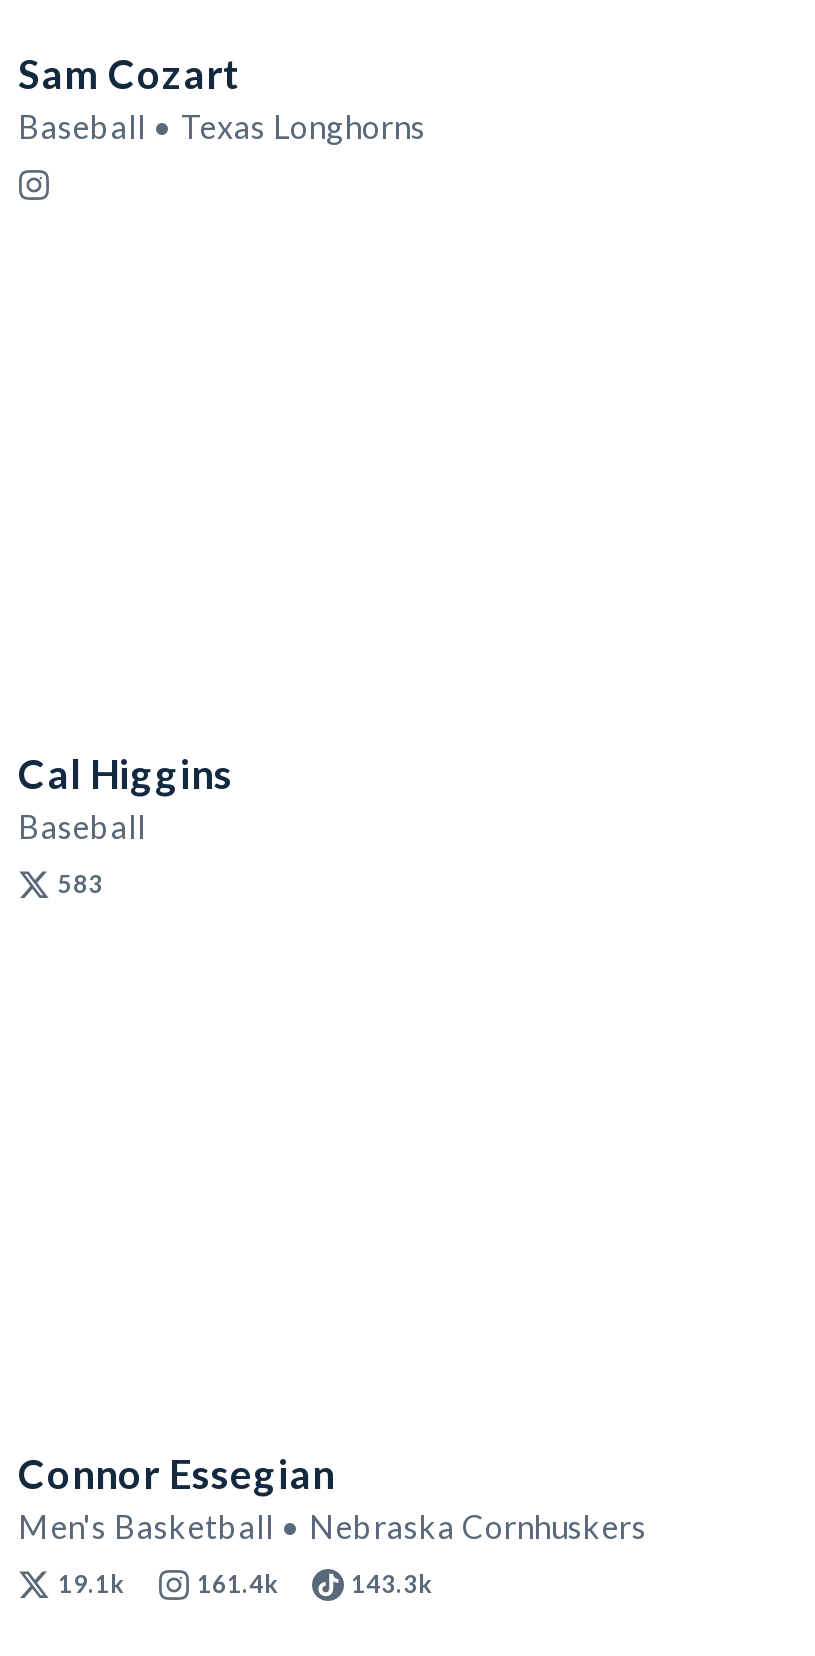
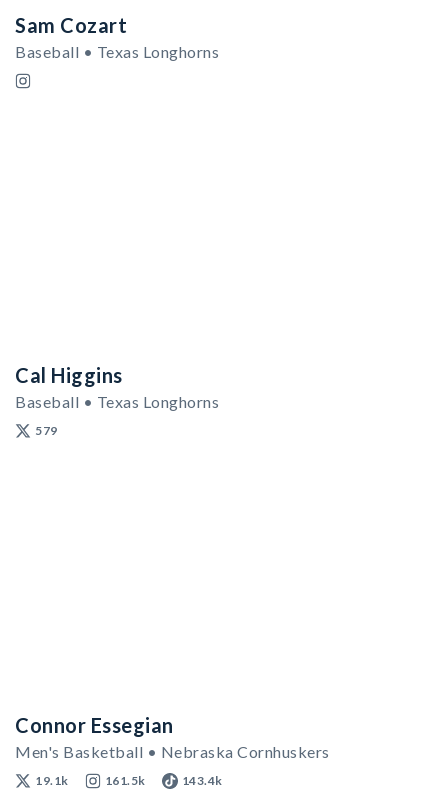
- Baseball
+ Baseball • Texas Longhorns

- 583
+ 579

- 161.4k
- 143.3k
+ 161.5k
+ 143.4k
